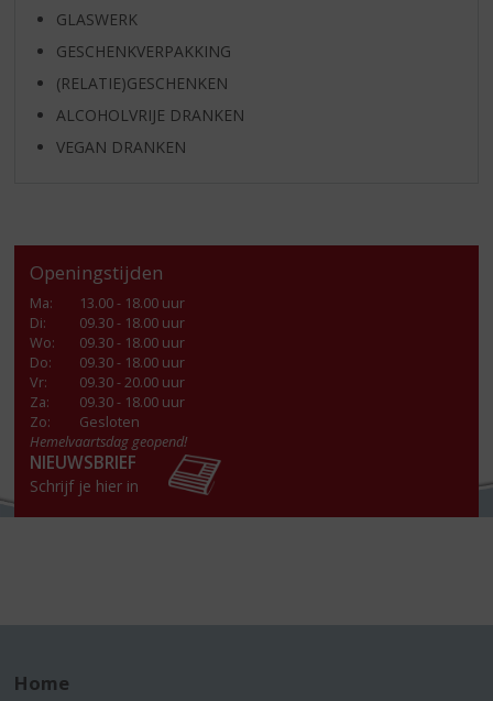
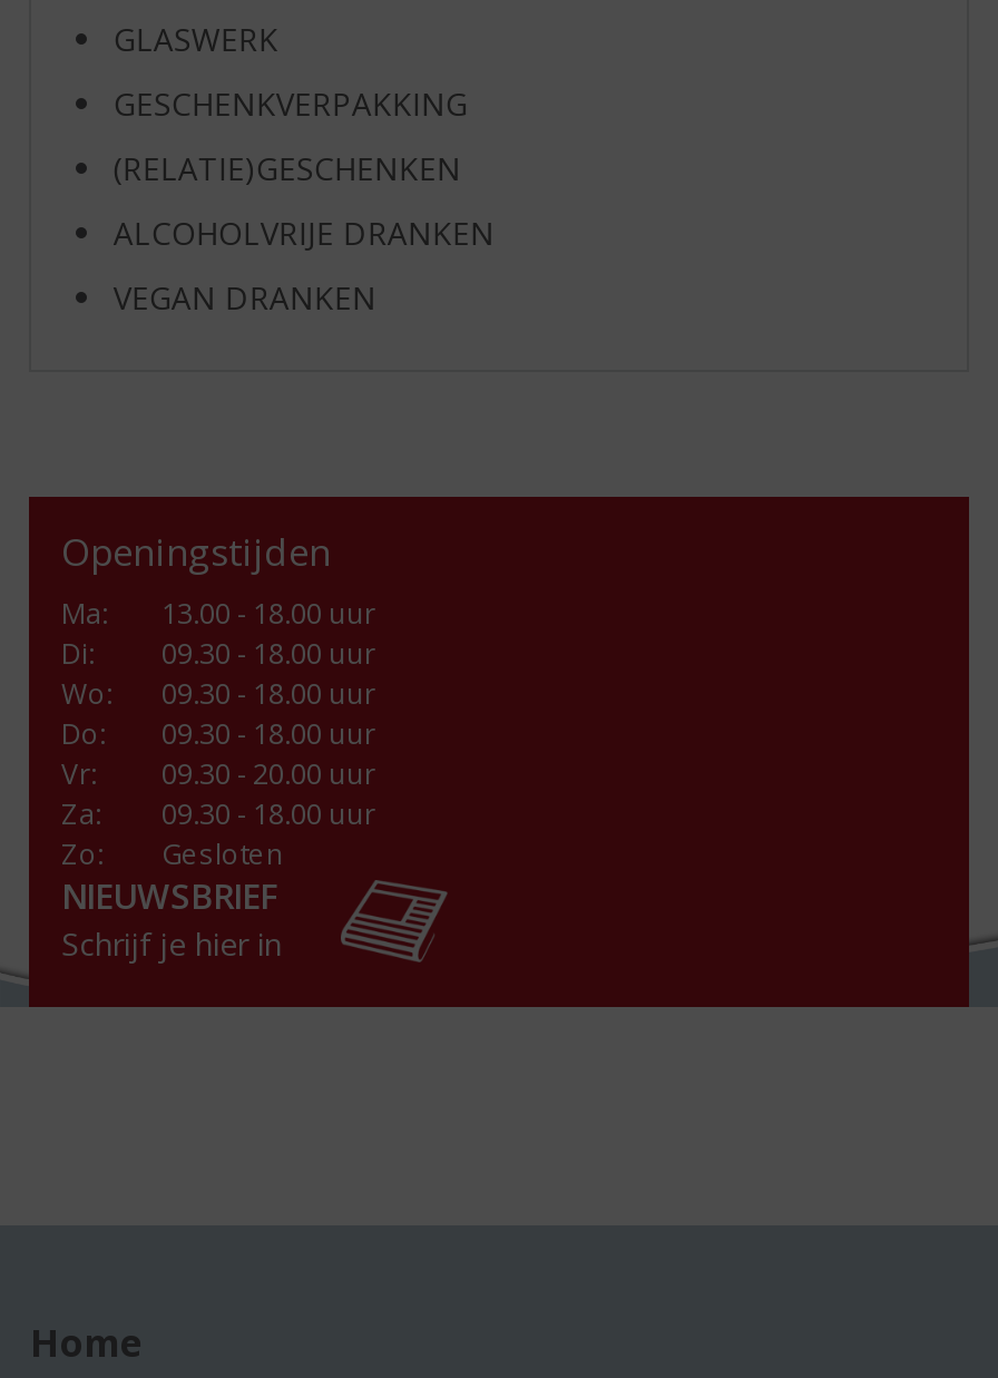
- Hemelvaartsdag geopend!
